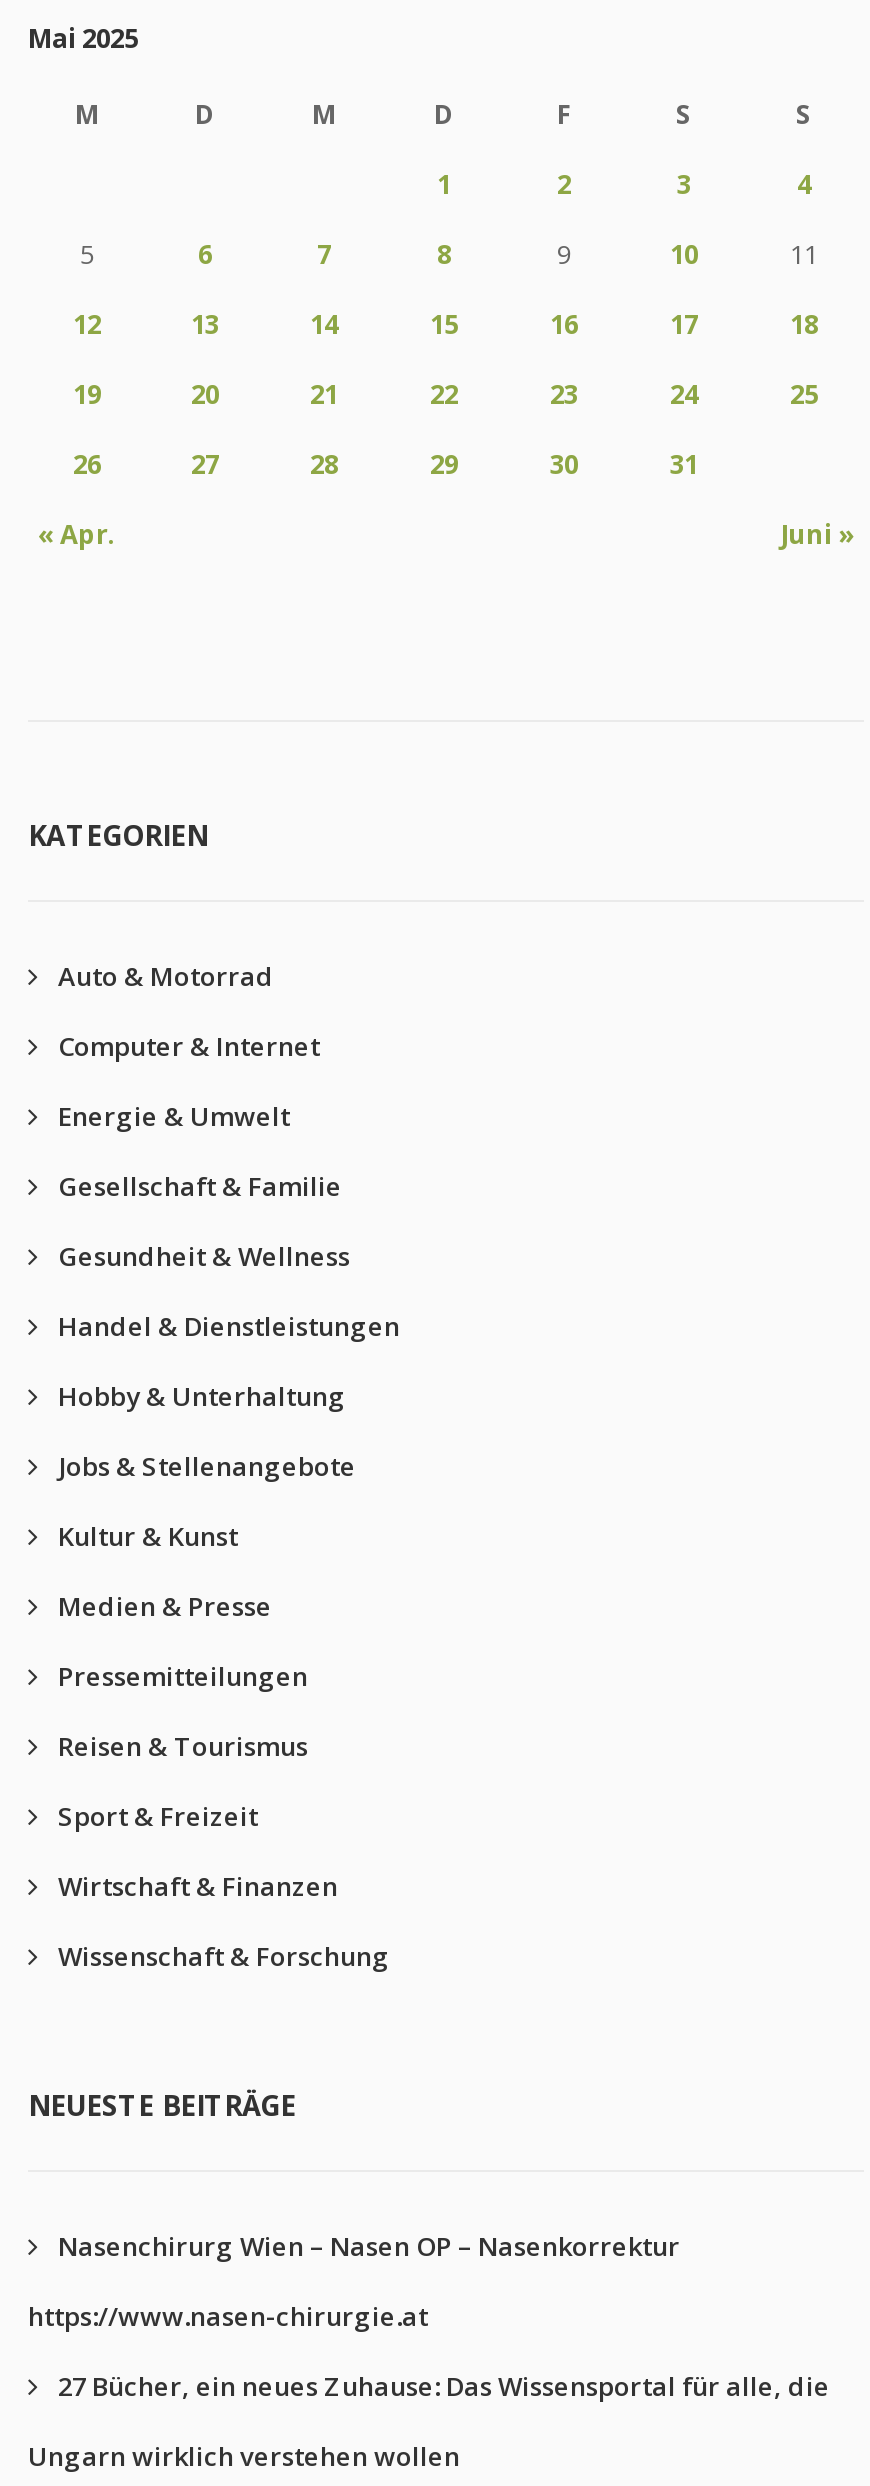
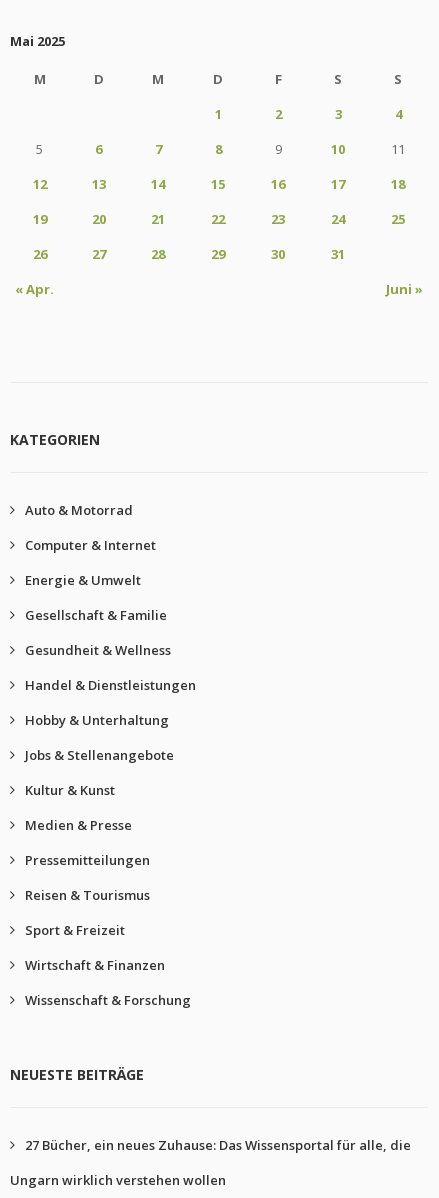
- Nasenchirurg Wien – Nasen OP – Nasenkorrektur
- https://www.nasen-chirurgie.at
